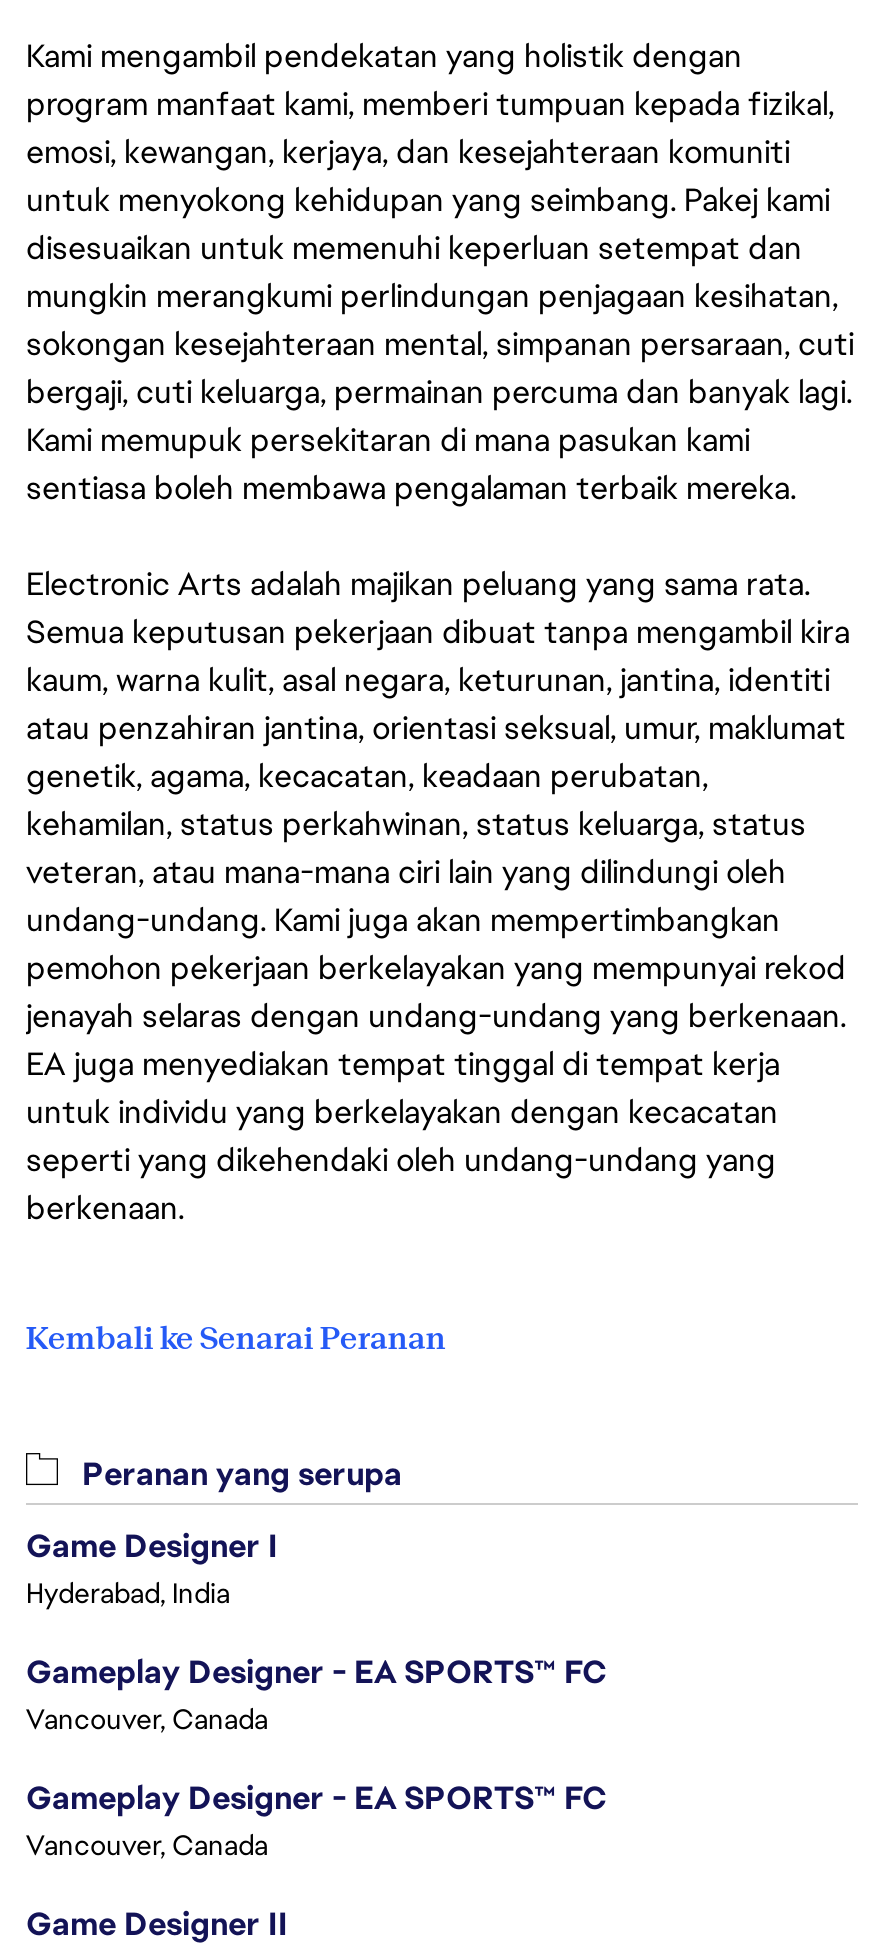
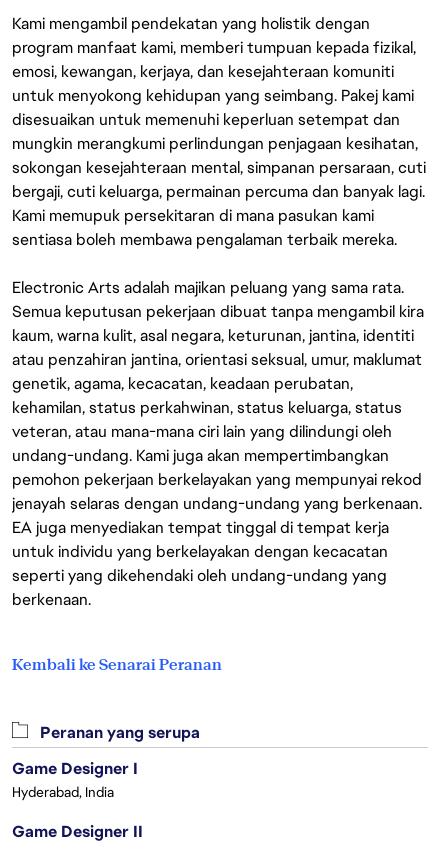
- Gameplay Designer - EA SPORTS™ FC
- Vancouver, Canada
- Gameplay Designer - EA SPORTS™ FC
- Vancouver, Canada
